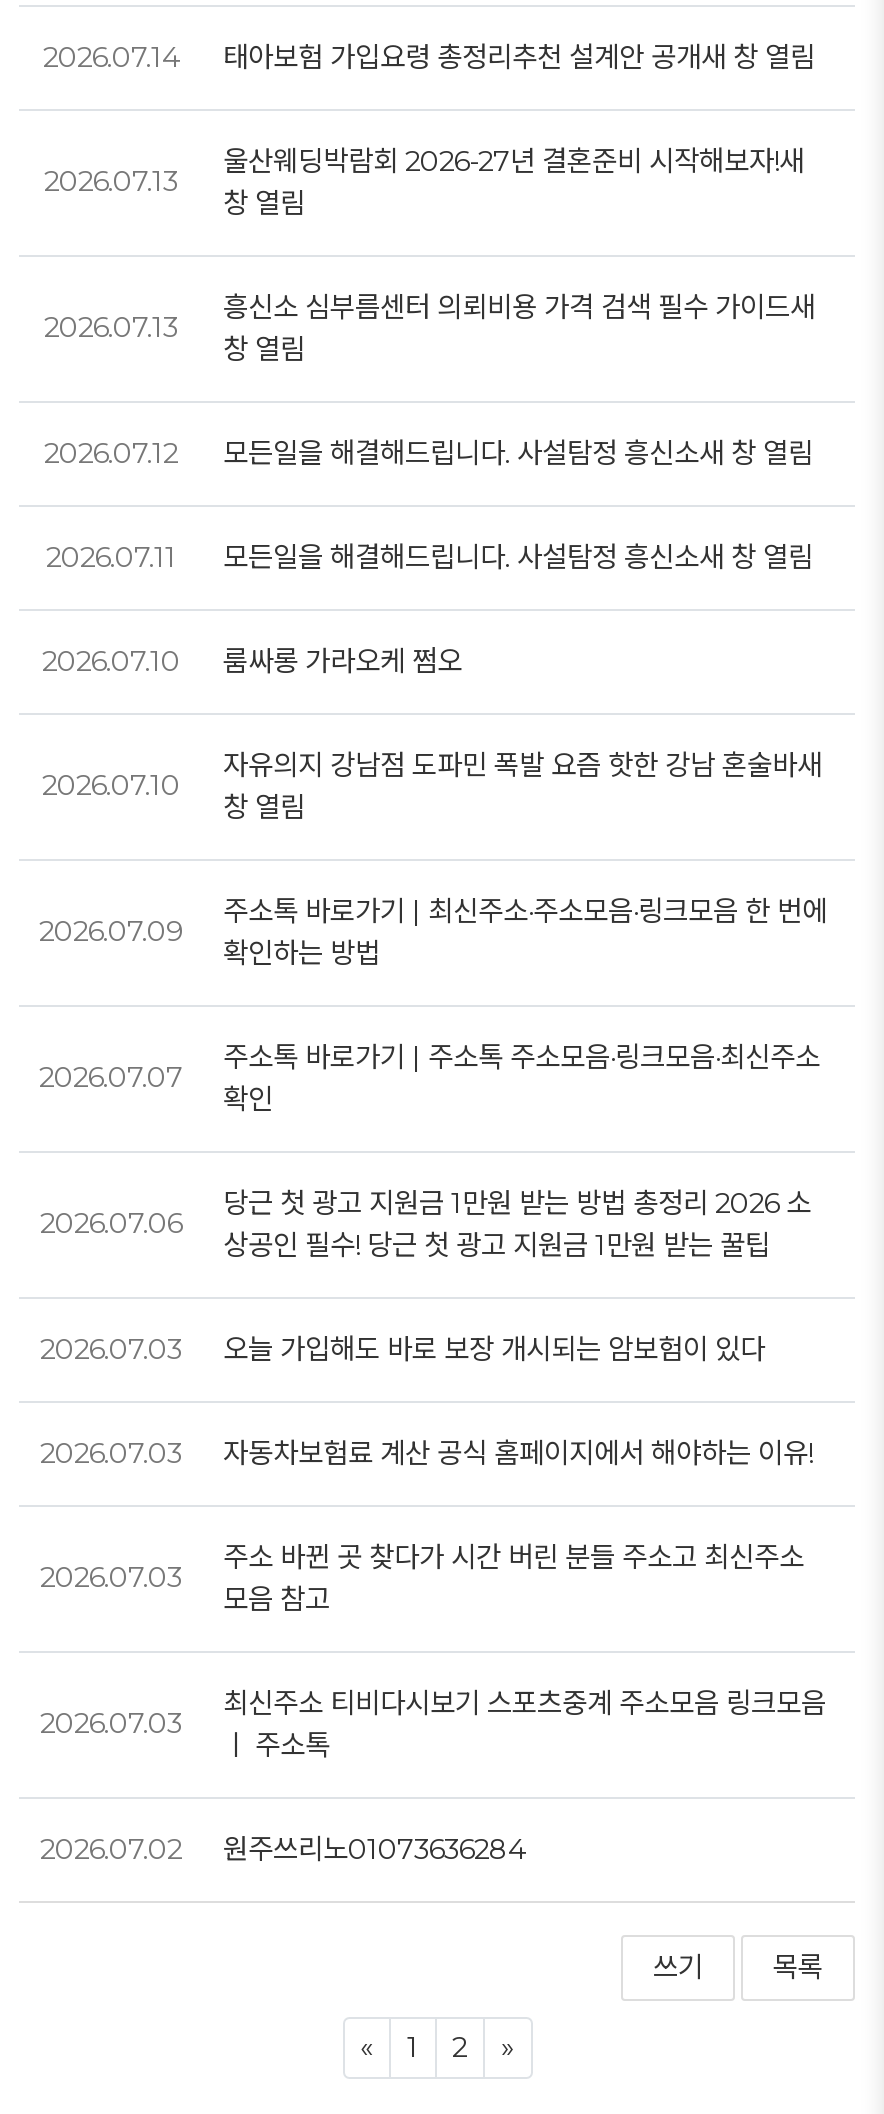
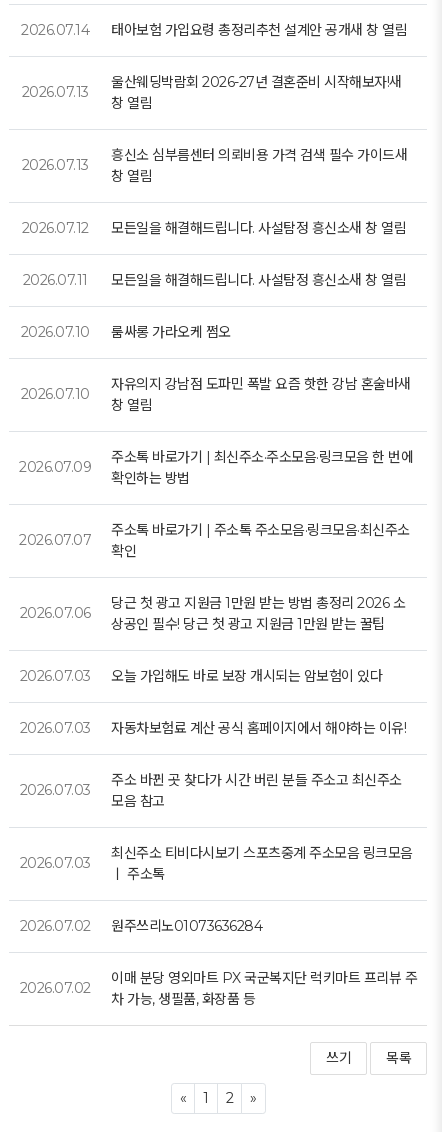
+ 2026.07.02

+ 이매 분당 영외마트 PX 국군복지단 럭키마트 프리뷰 주
+ 차 가능, 생필품, 화장품 등
